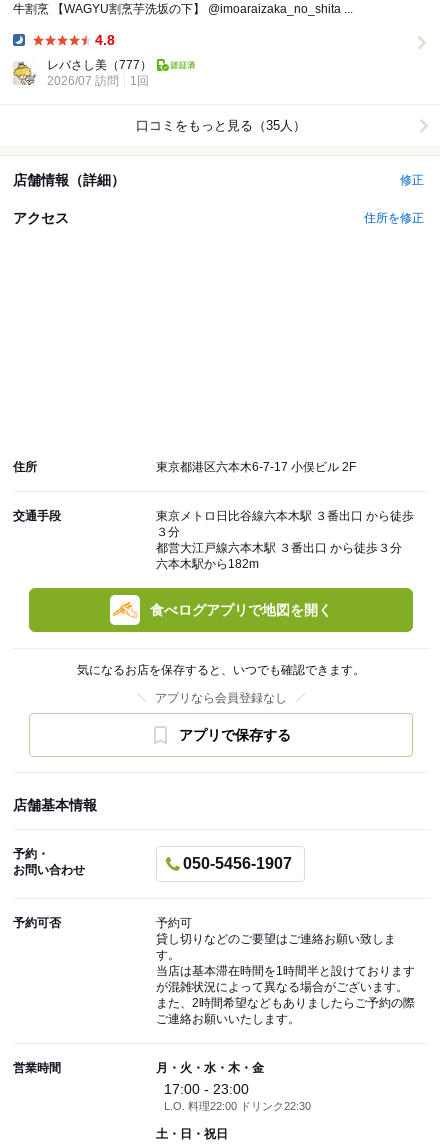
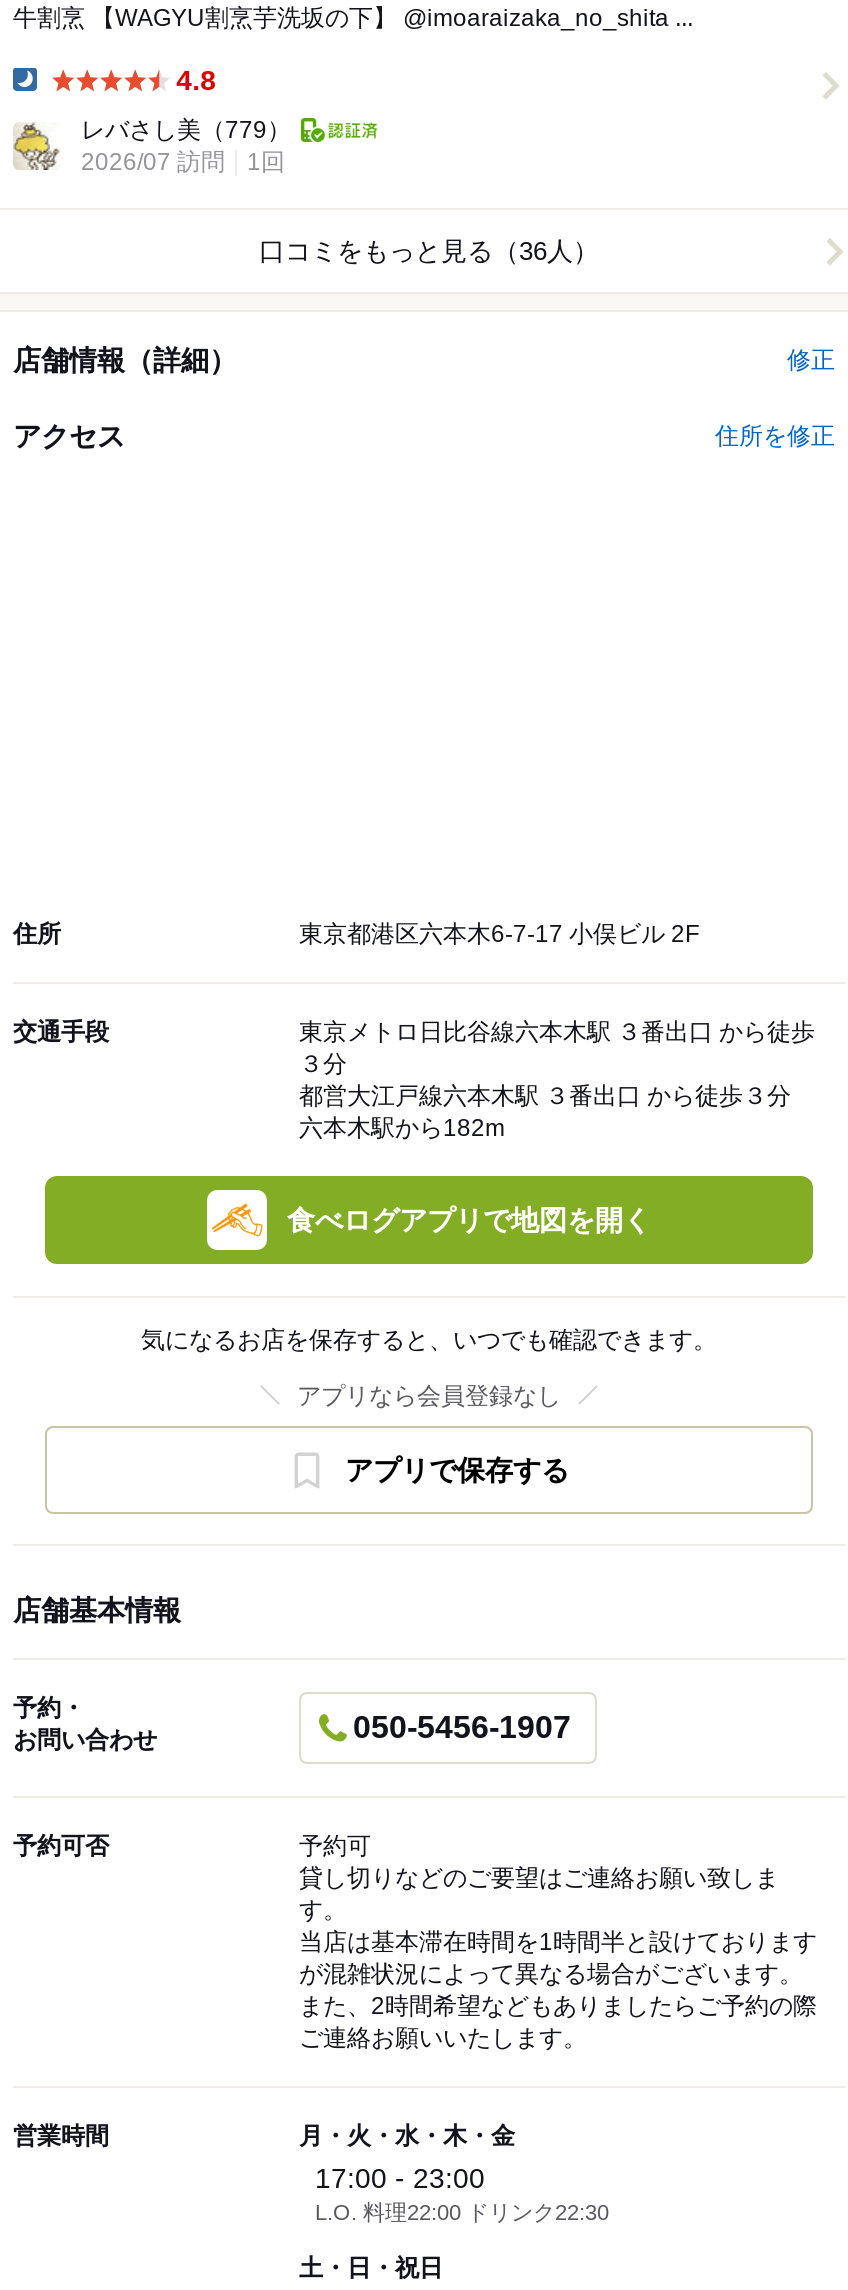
- レバさし美（777）
+ レバさし美（779）

- 口コミをもっと見る（35人）
+ 口コミをもっと見る（36人）
